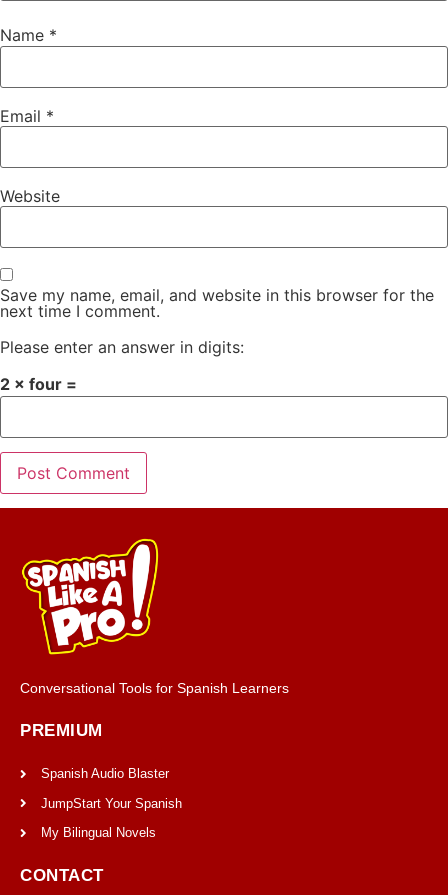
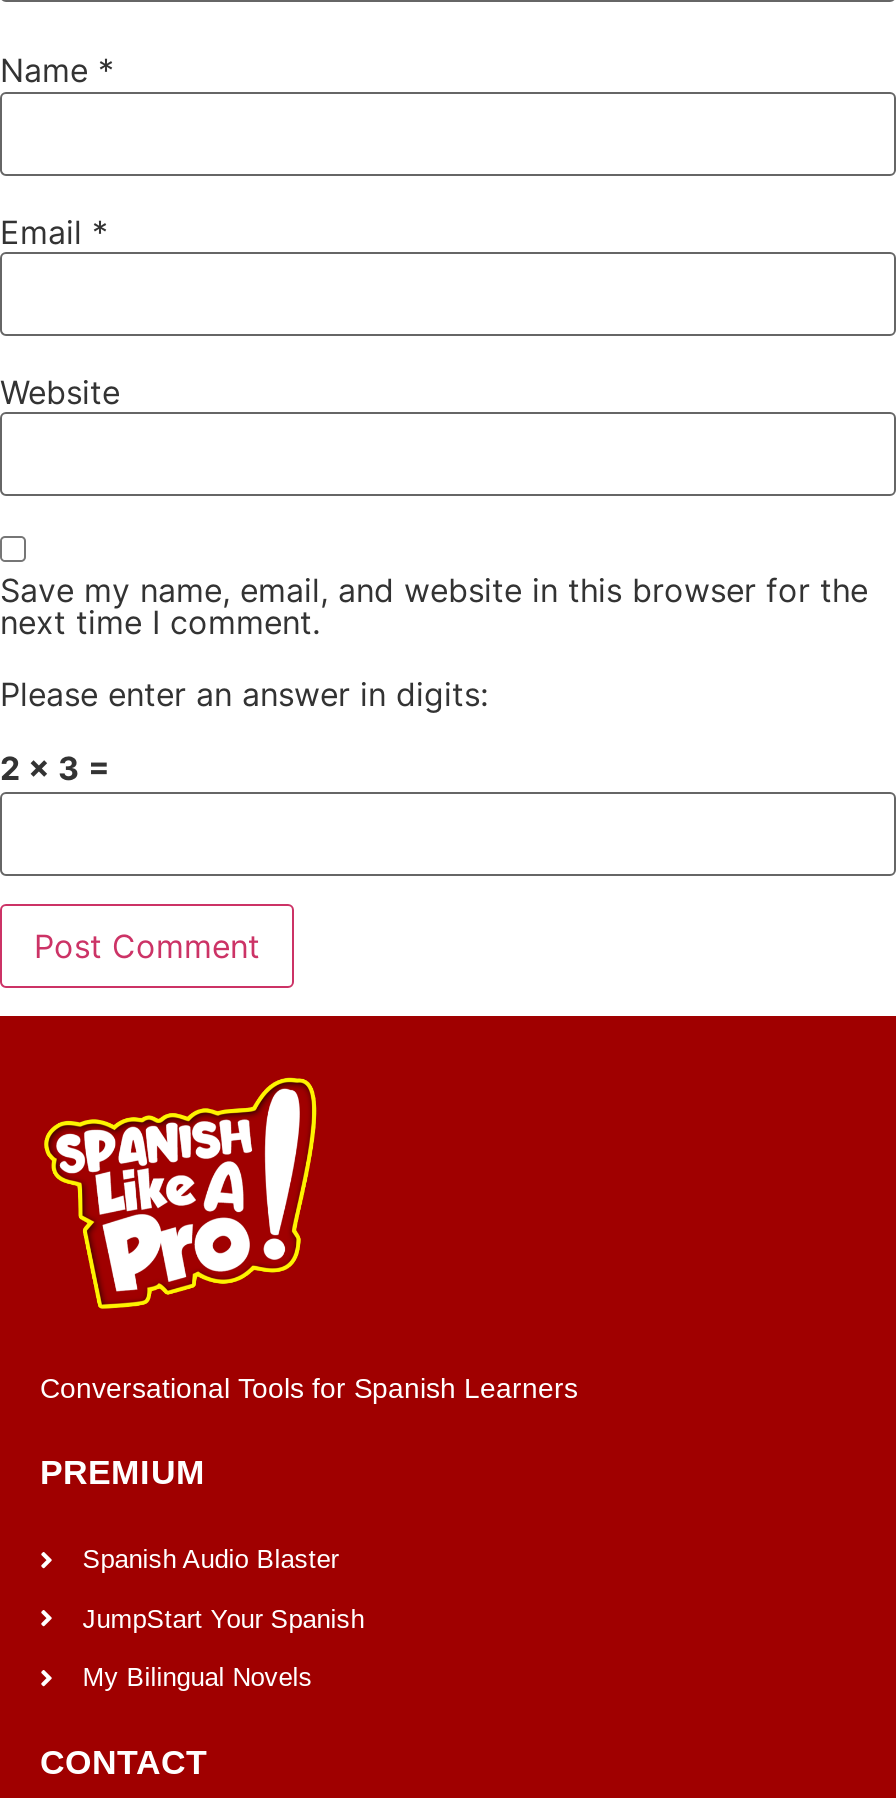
- 2 × four =
+ 2 × 3 =
